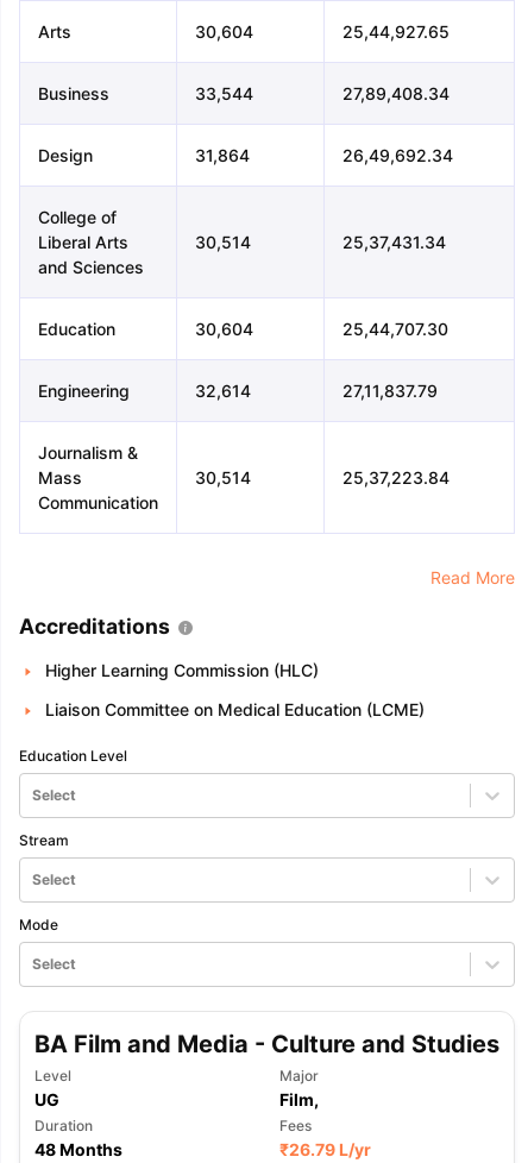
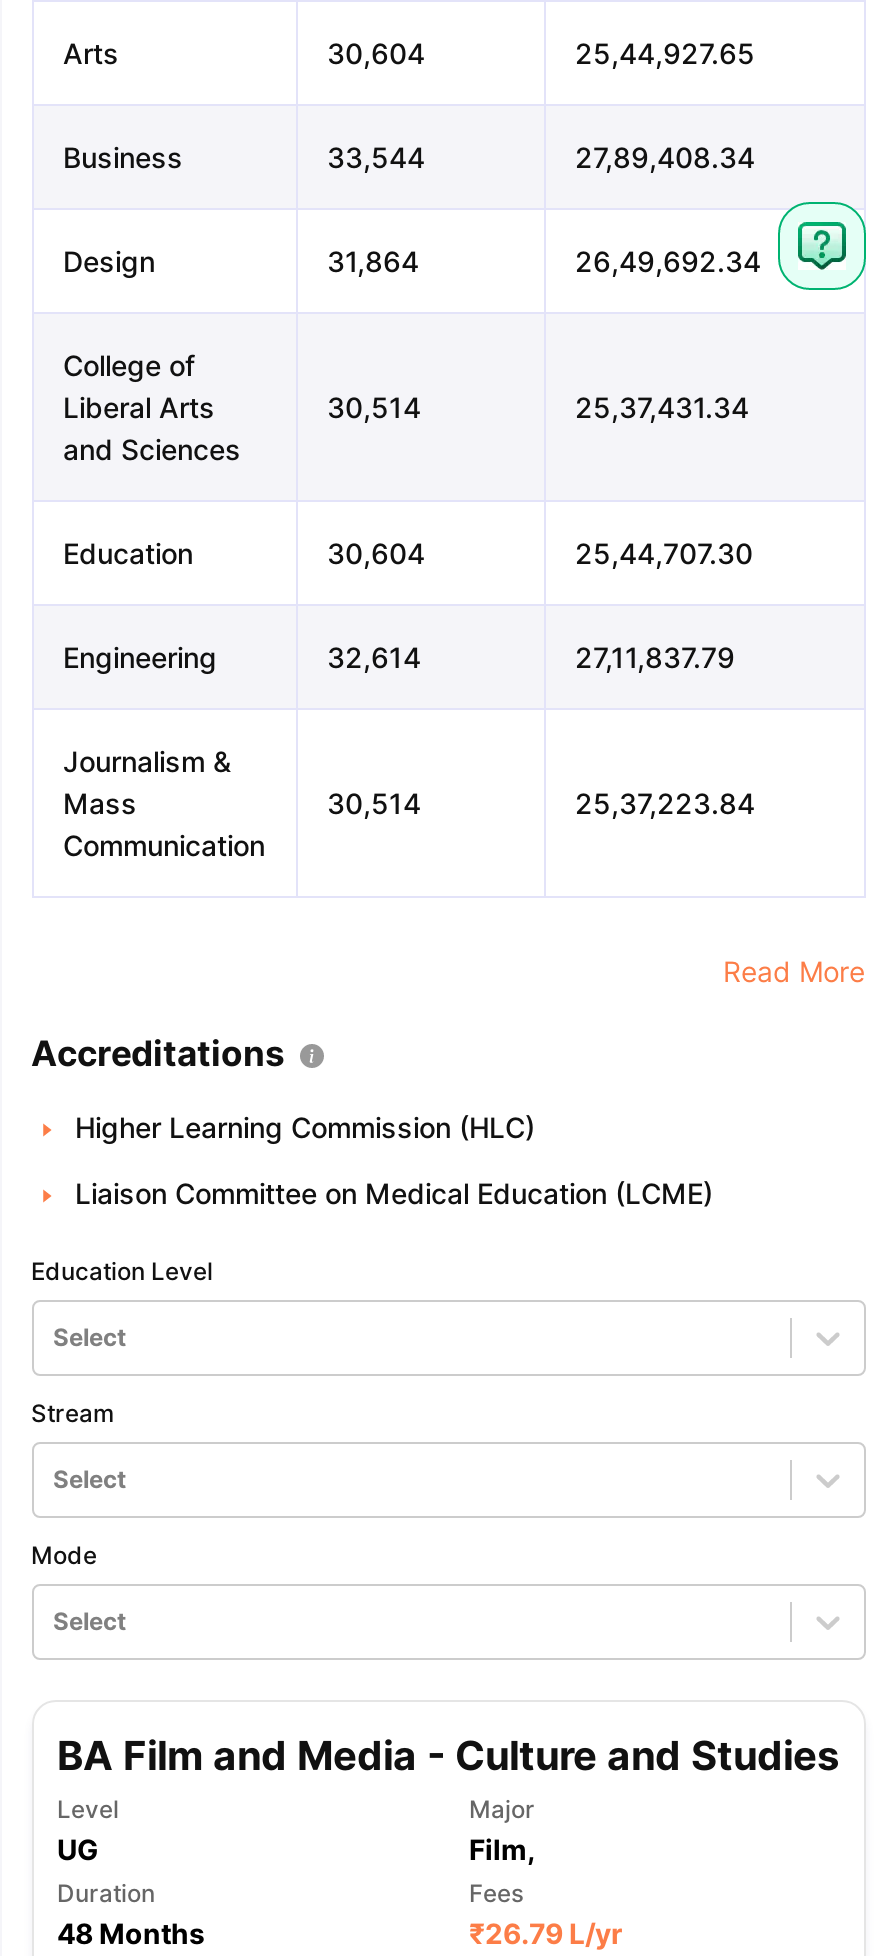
+ [image]
